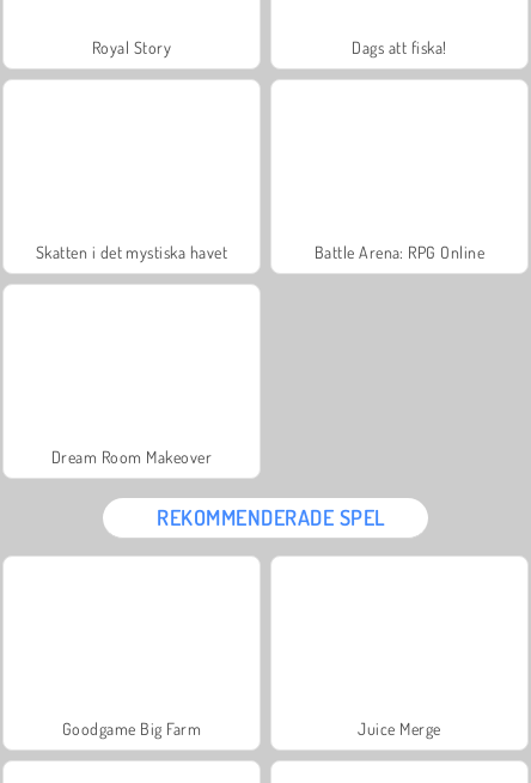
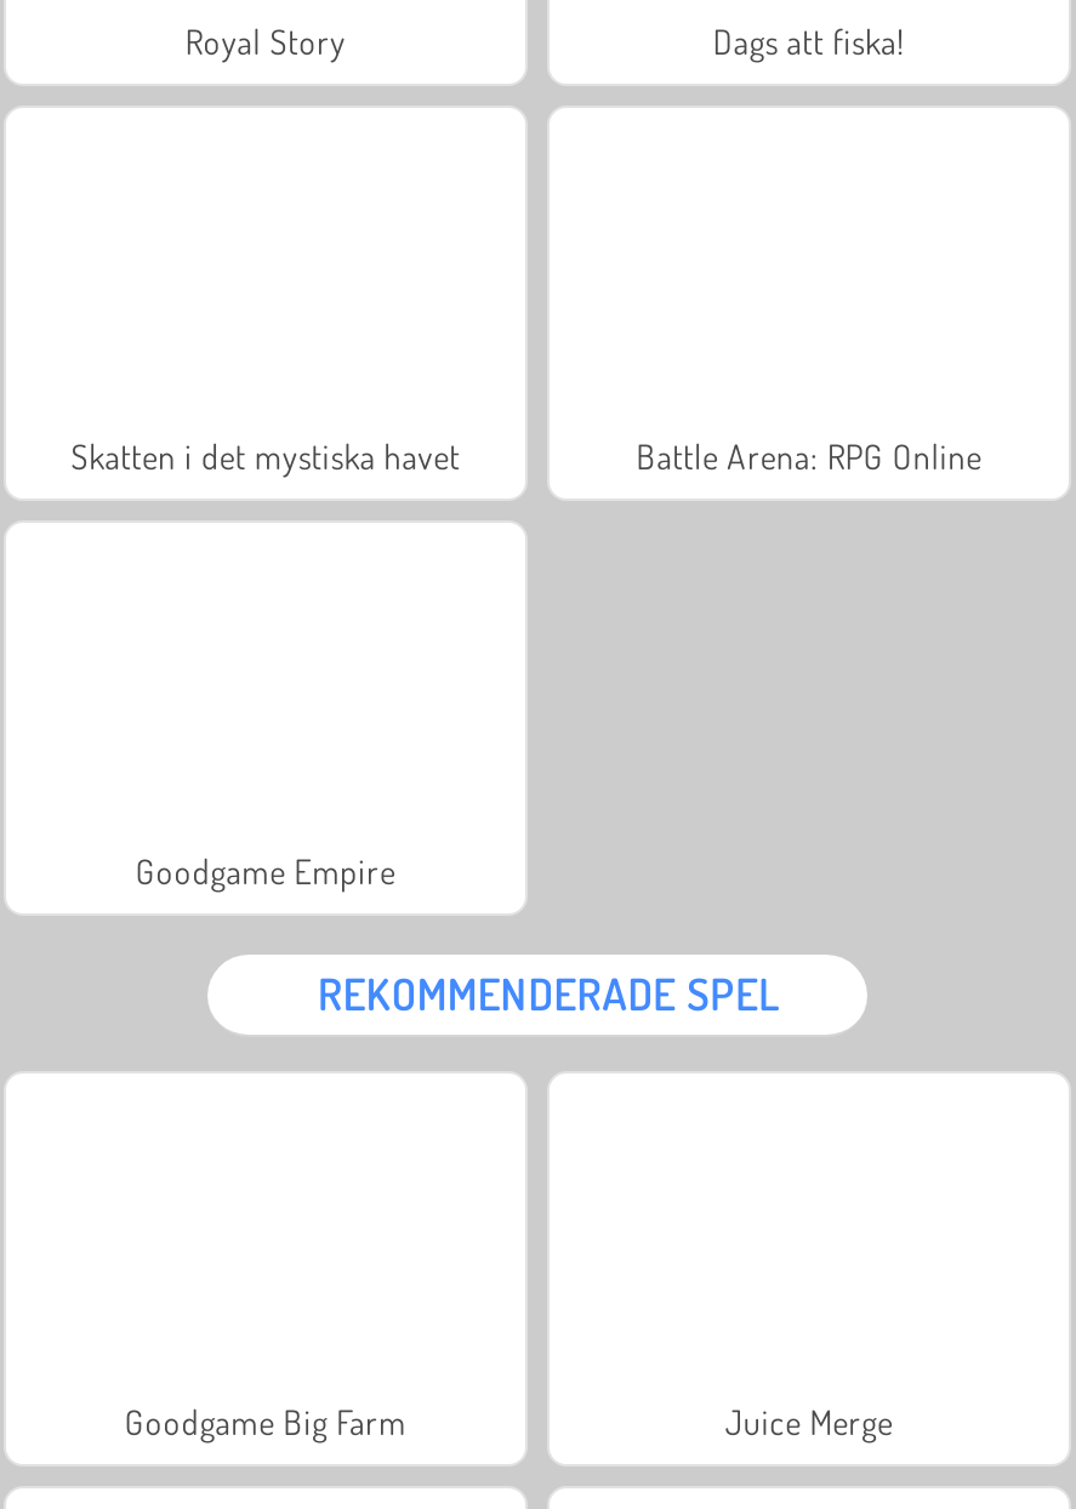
- Dream Room Makeover
+ Goodgame Empire
